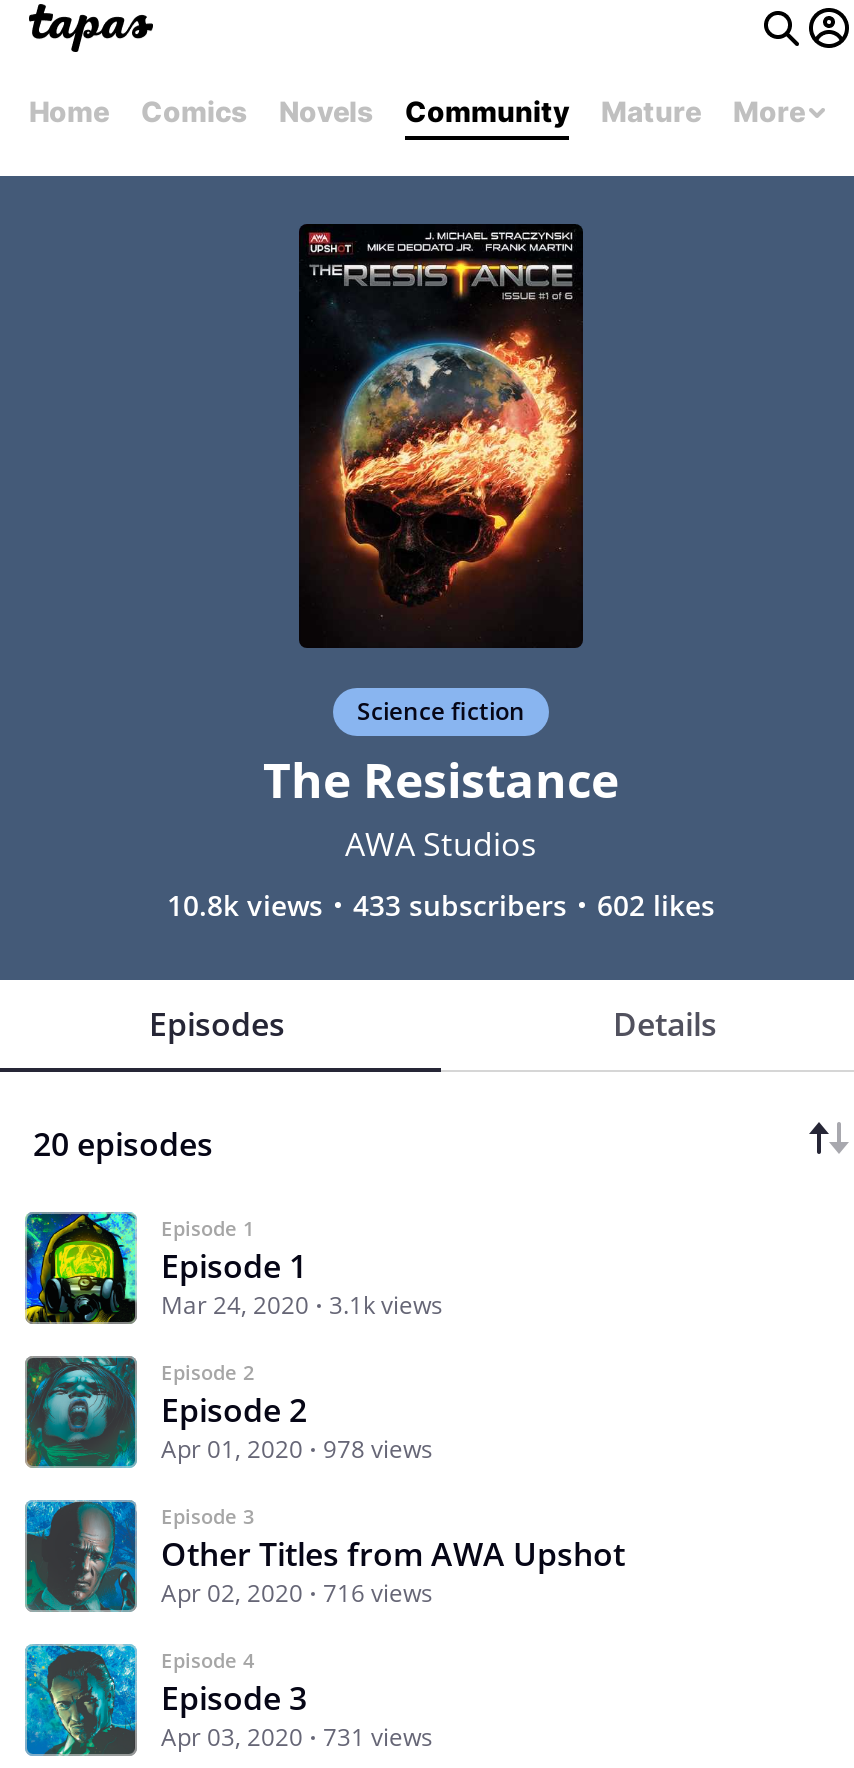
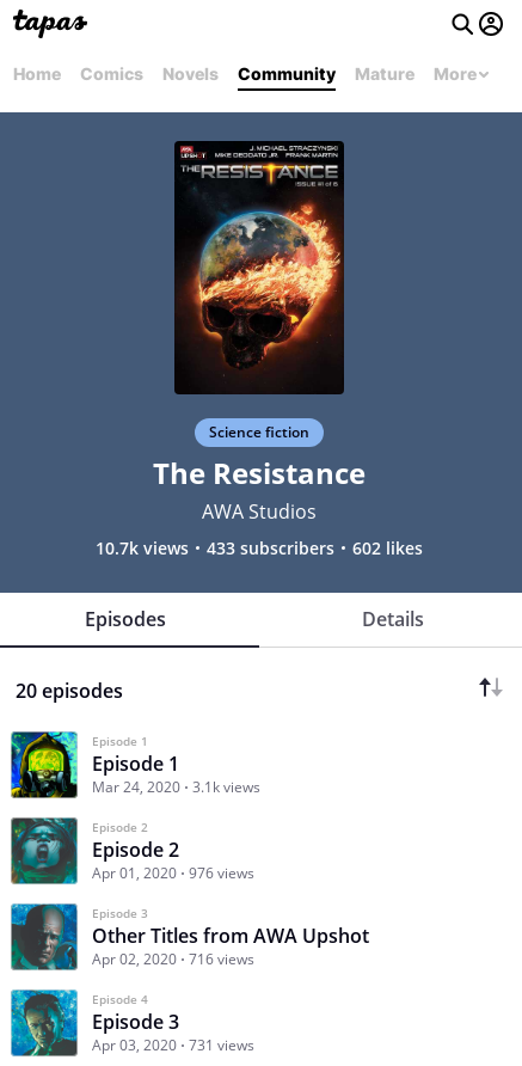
- 10.8k views 433 subscribers 602 likes
+ 10.7k views 433 subscribers 602 likes

- Apr 01, 2020 978 views
+ Apr 01, 2020 976 views
